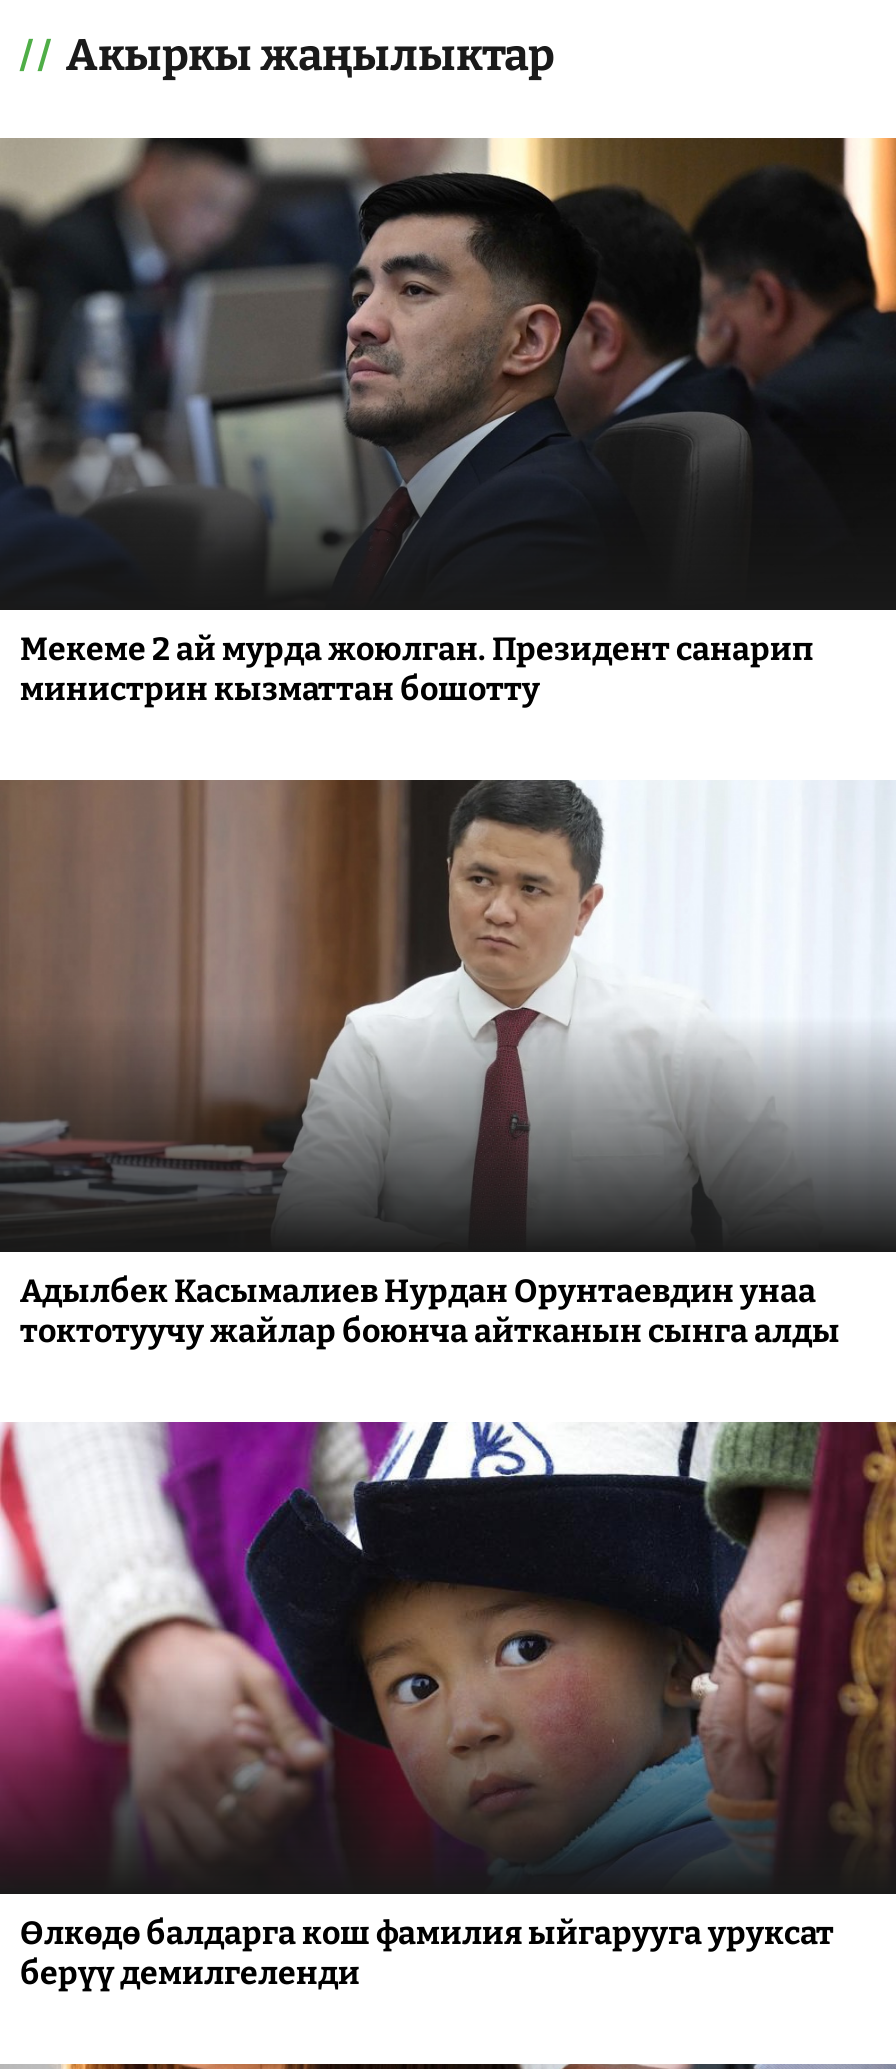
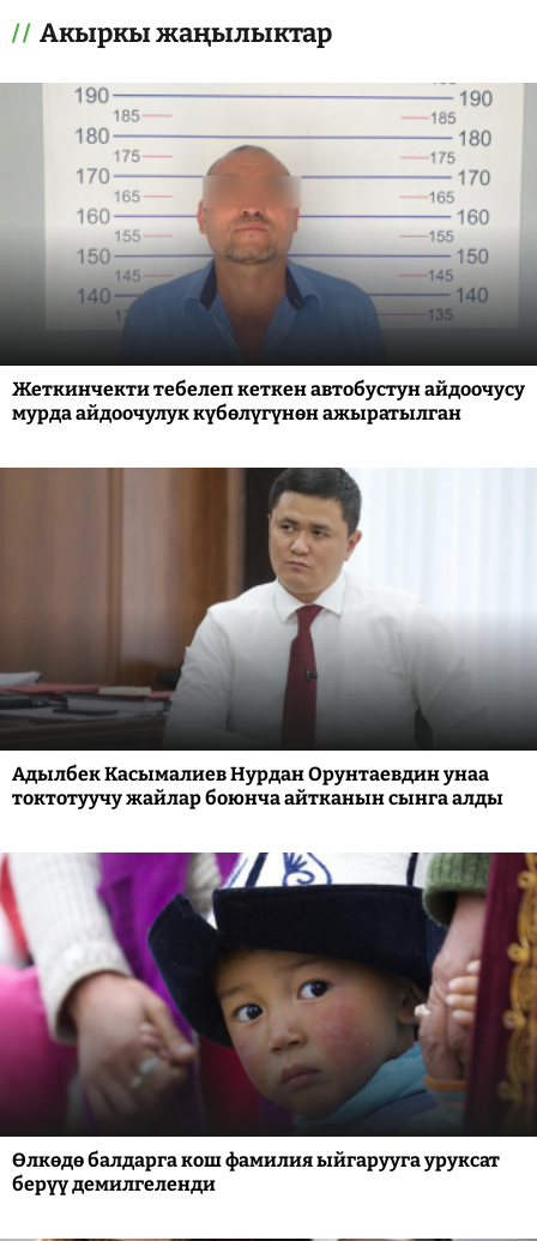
- [image]
- Мекеме 2 ай мурда жоюлган. Президент санарип
- министрин кызматтан бошотту
+ [image]
+ Жеткинчекти тебелеп кеткен автобустун айдоочусу
+ мурда айдоочулук күбөлүгүнөн ажыратылган
